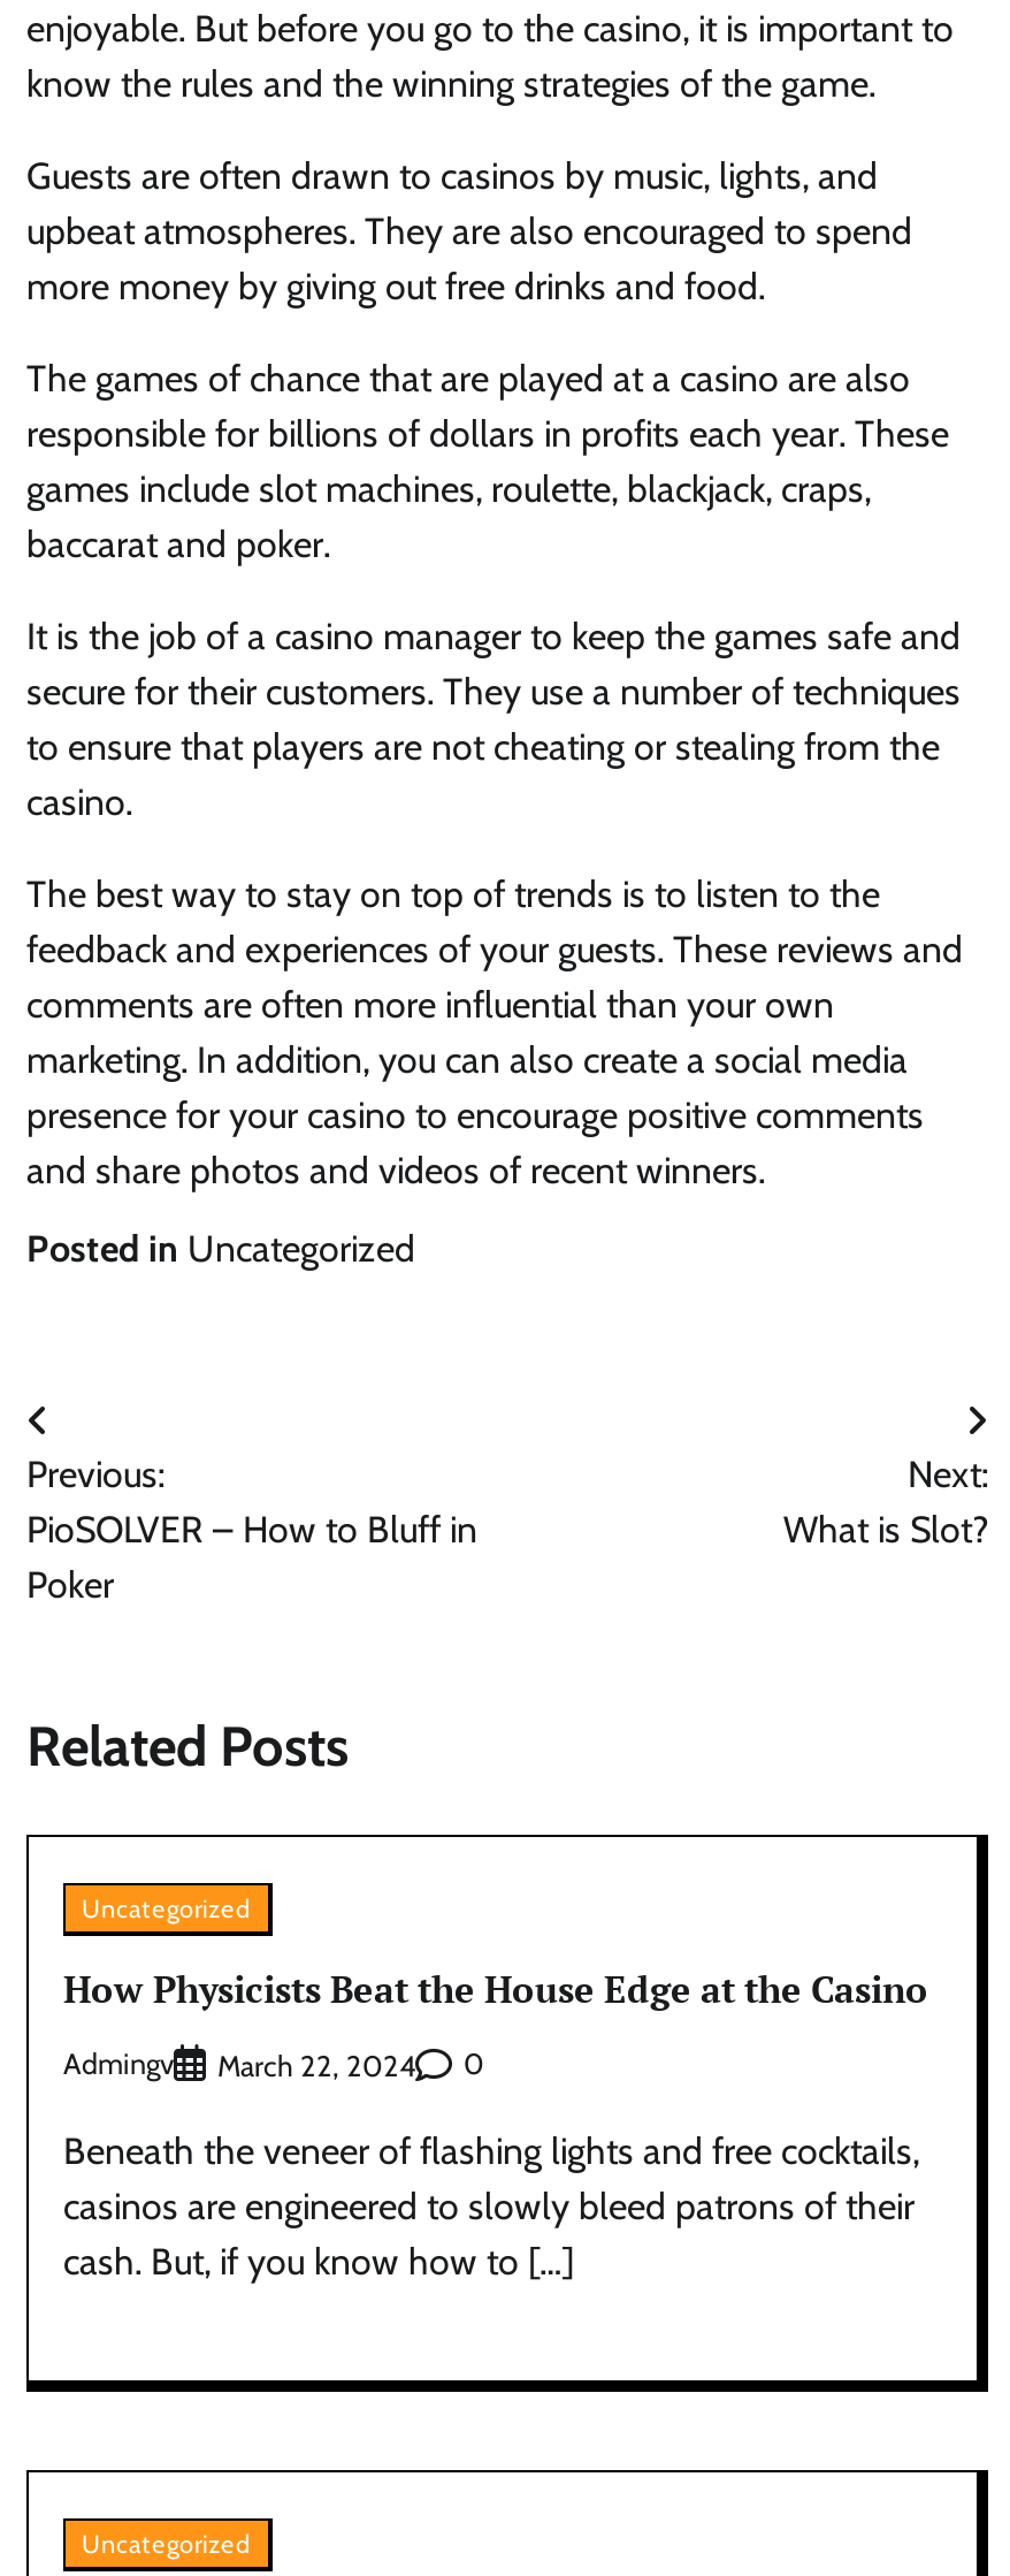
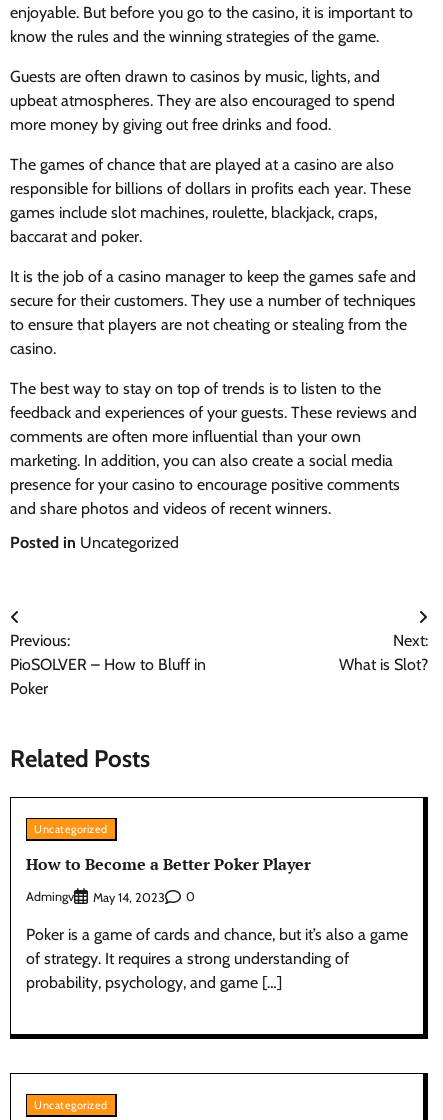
- How Physicists Beat the House Edge at the Casino
+ How to Become a Better Poker Player

- March 22, 2024
+ May 14, 2023

- Beneath the veneer of flashing lights and free cocktails,
- casinos are engineered to slowly bleed patrons of their
- cash. But, if you know how to […]
+ Poker is a game of cards and chance, but it’s also a game
+ of strategy. It requires a strong understanding of
+ probability, psychology, and game […]
